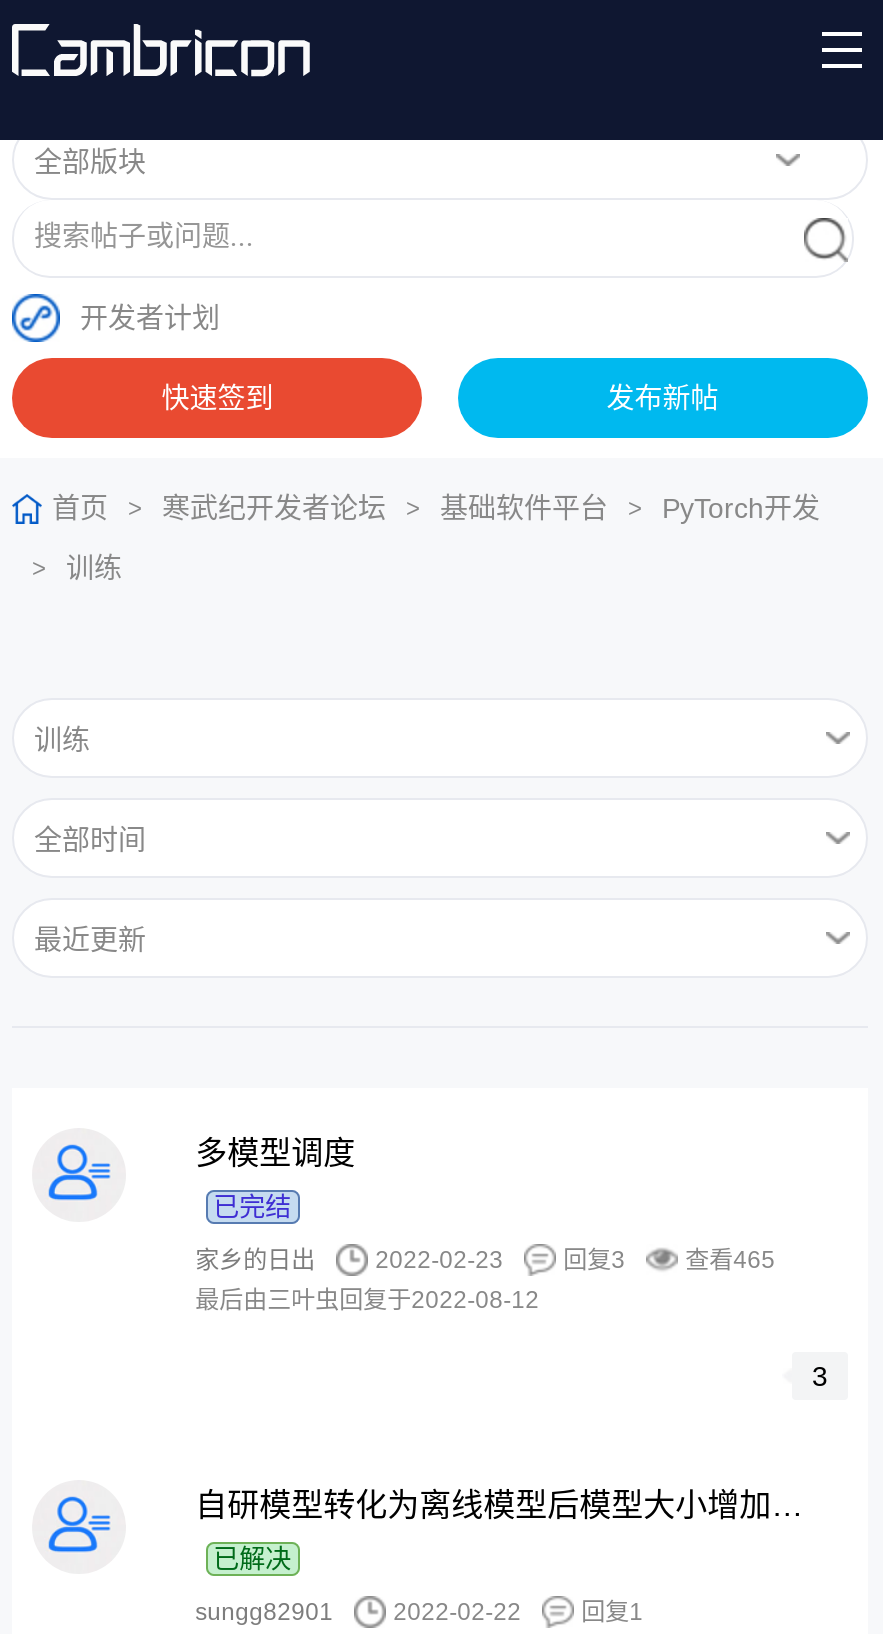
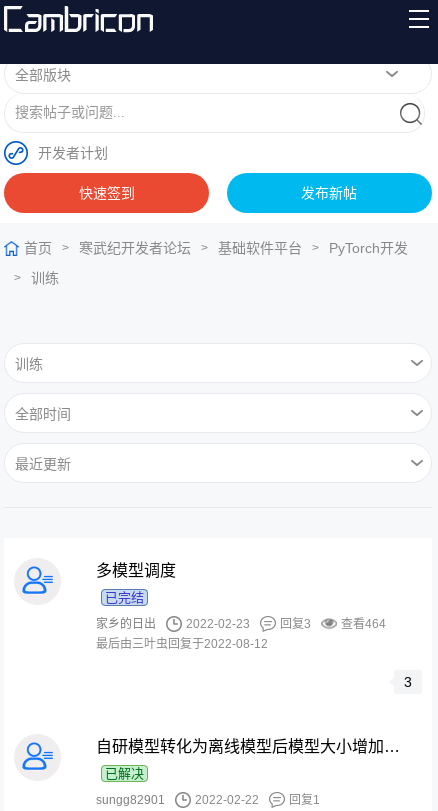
- 查看465
+ 查看464
